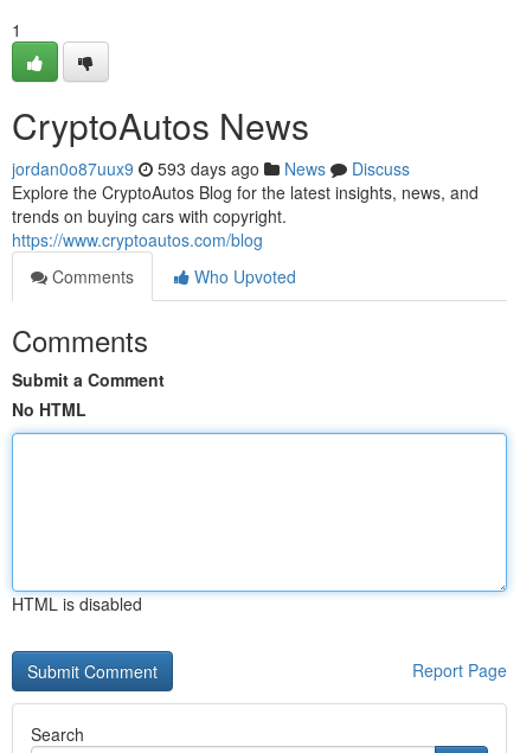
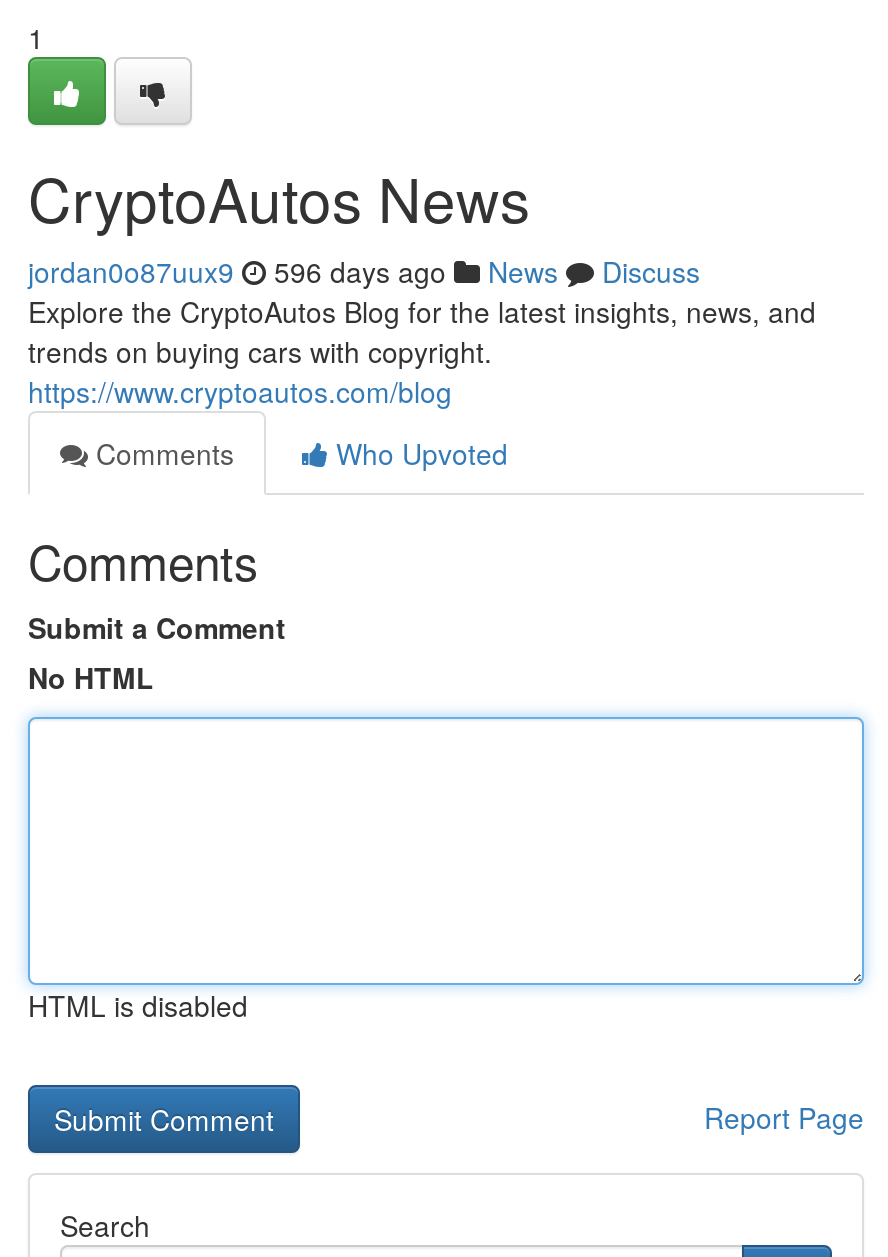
- jordan0o87uux9 593 days ago News Discuss
+ jordan0o87uux9 596 days ago News Discuss
